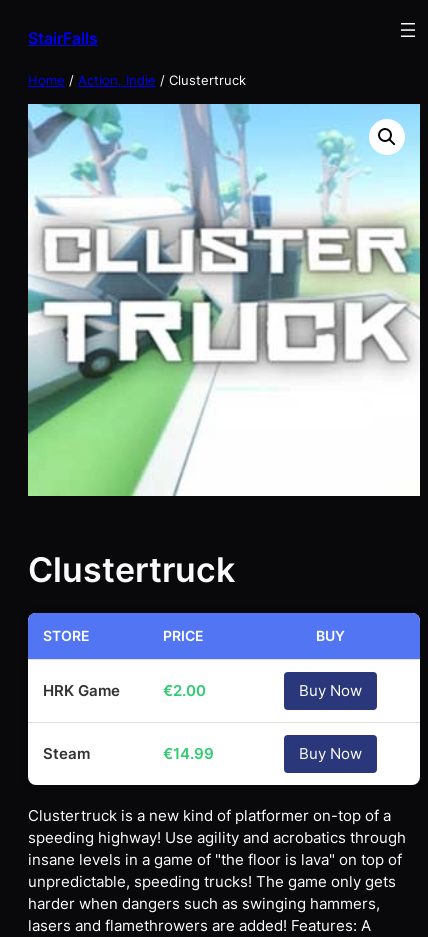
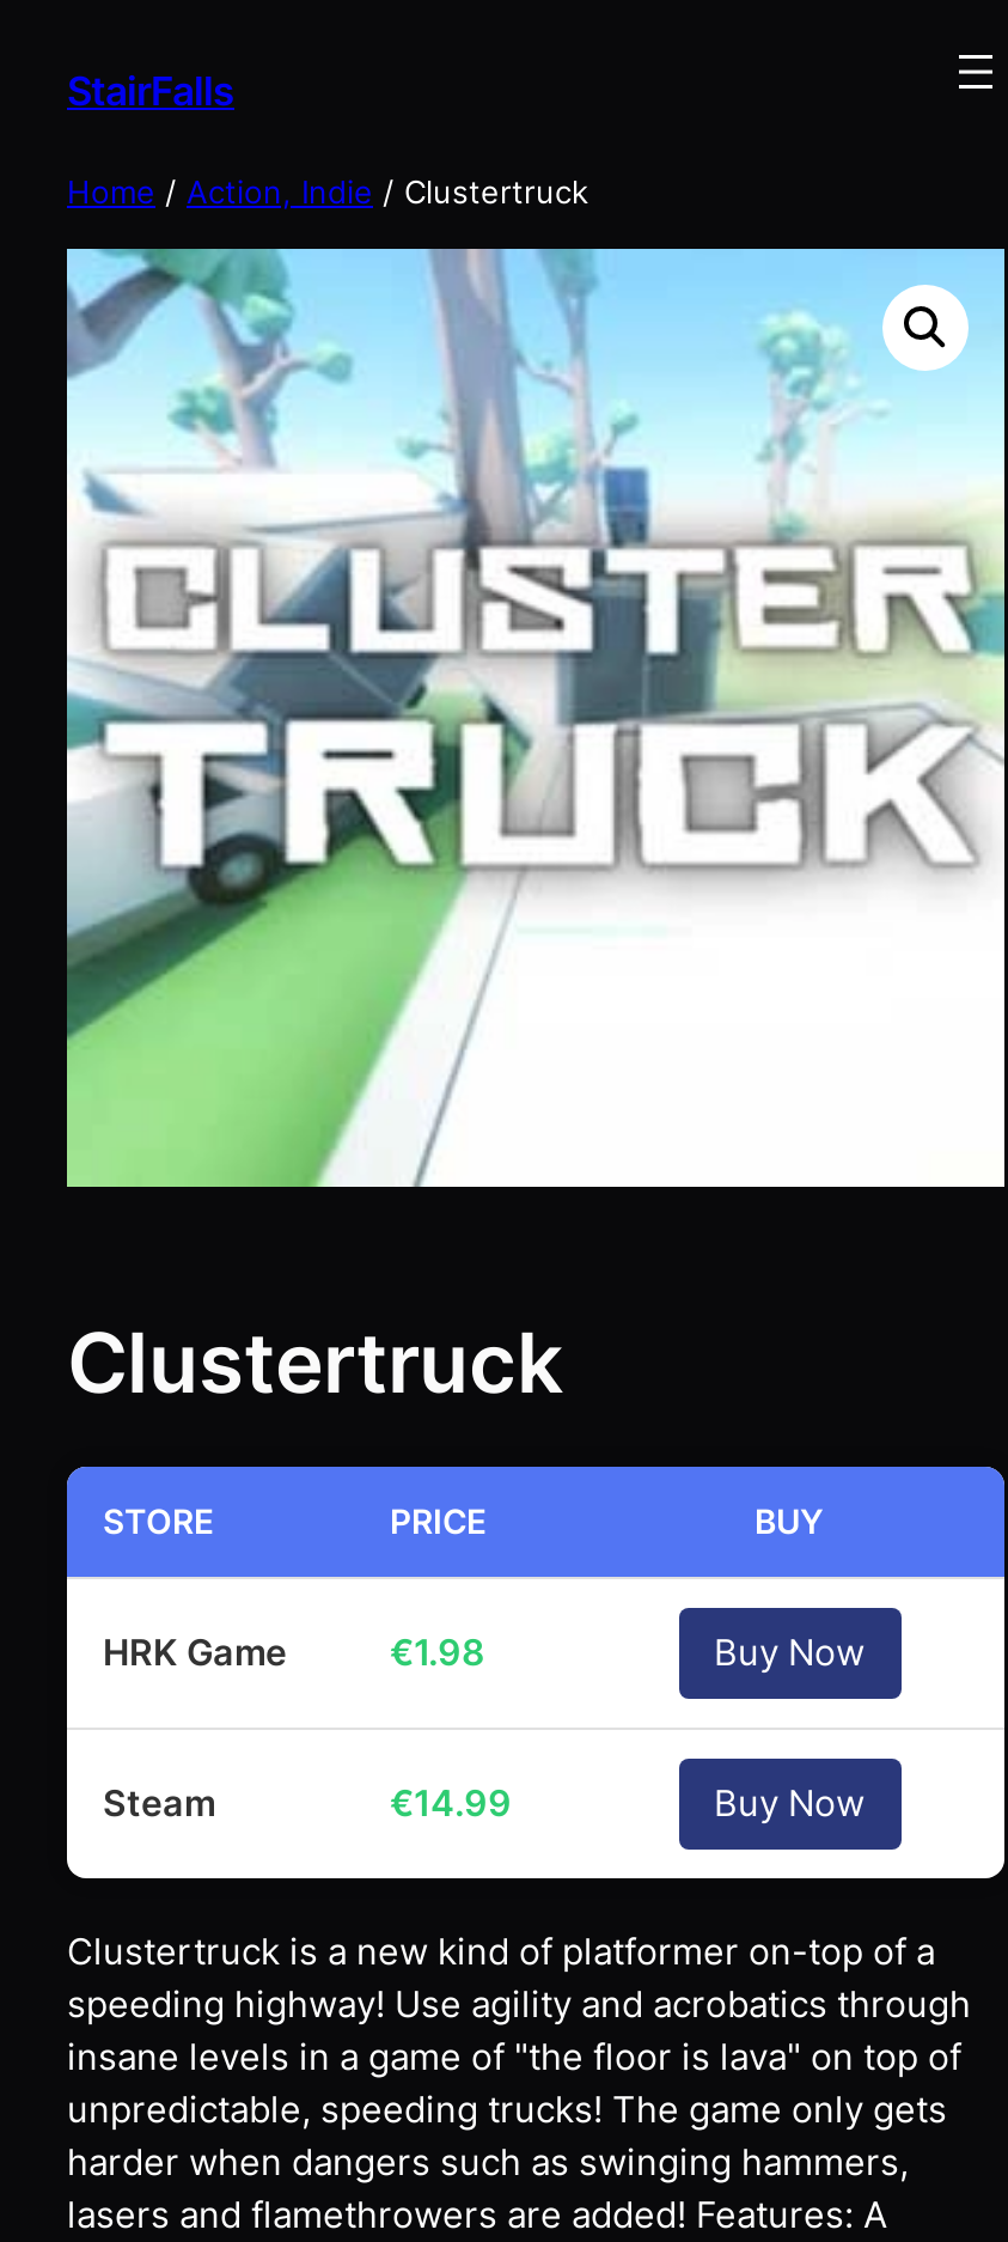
- €2.00
+ €1.98
